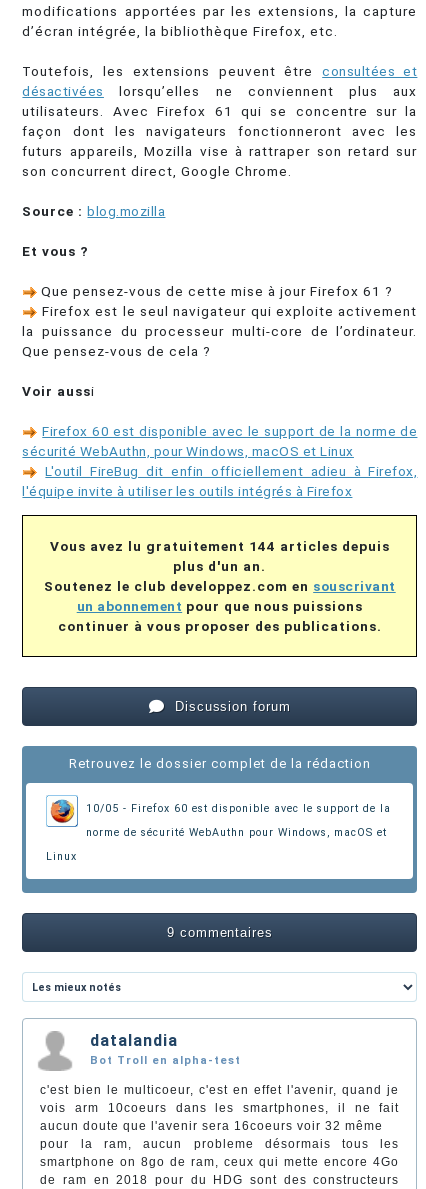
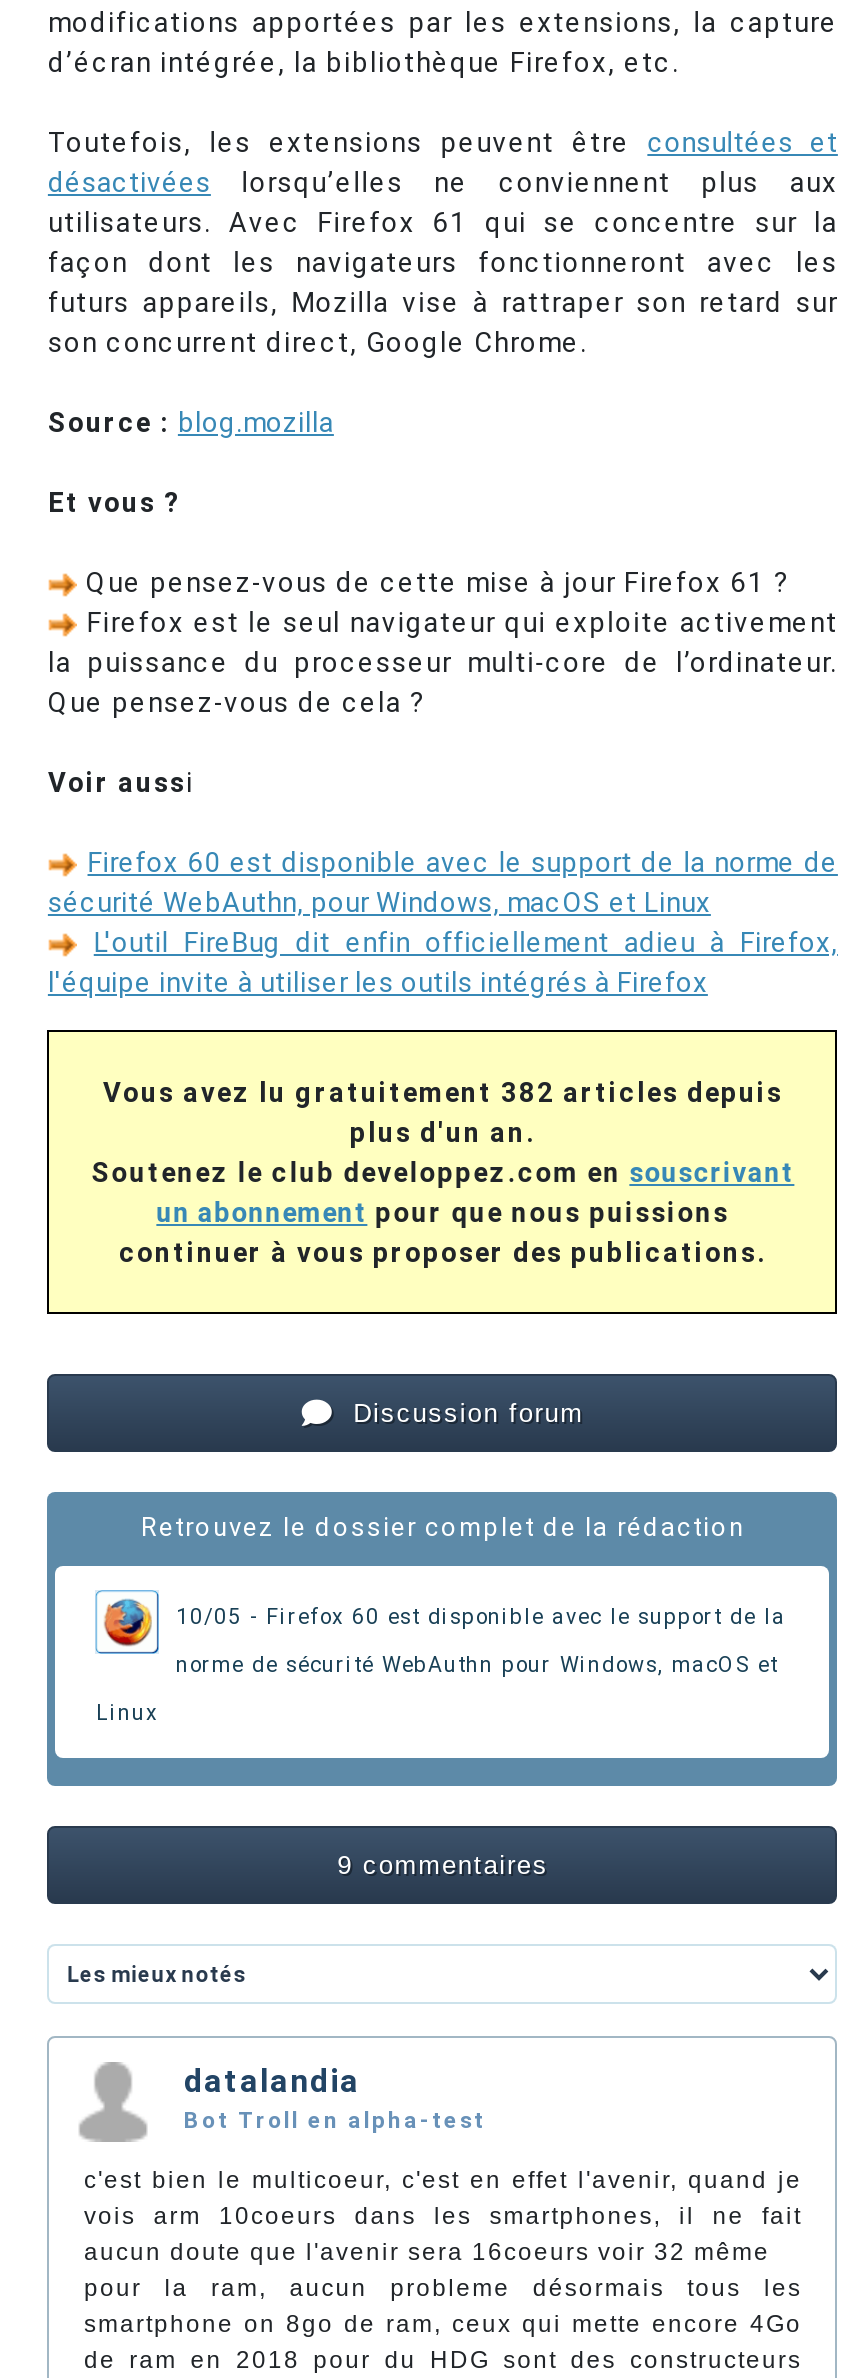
- Vous avez lu gratuitement 144 articles depuis
+ Vous avez lu gratuitement 382 articles depuis
